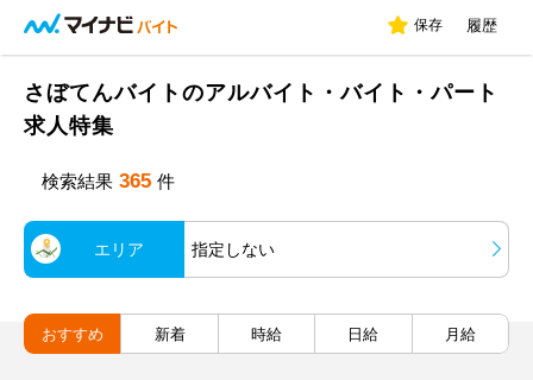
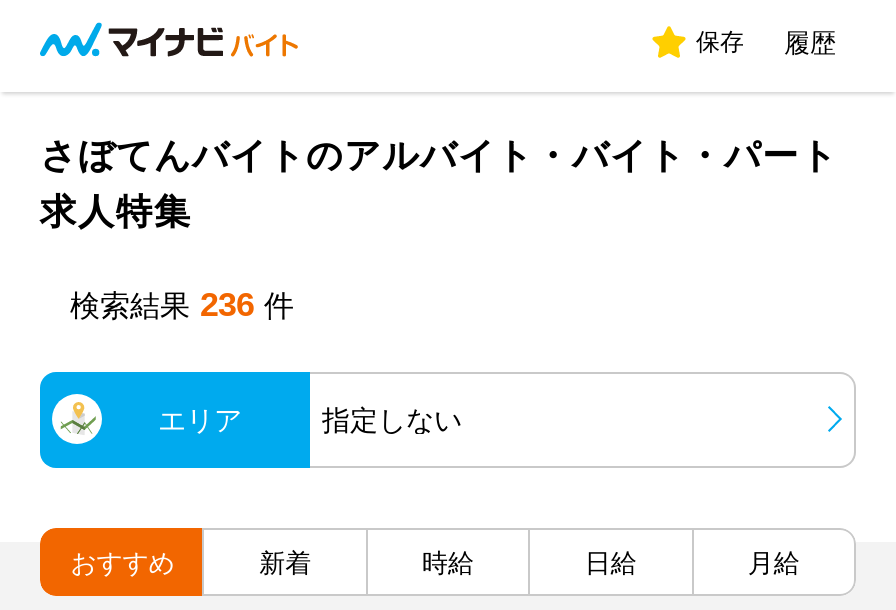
- 検索結果 365 件
+ 検索結果 236 件
